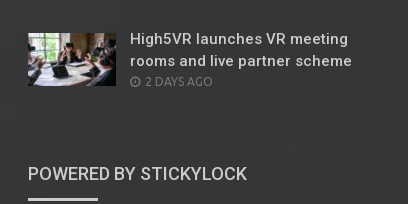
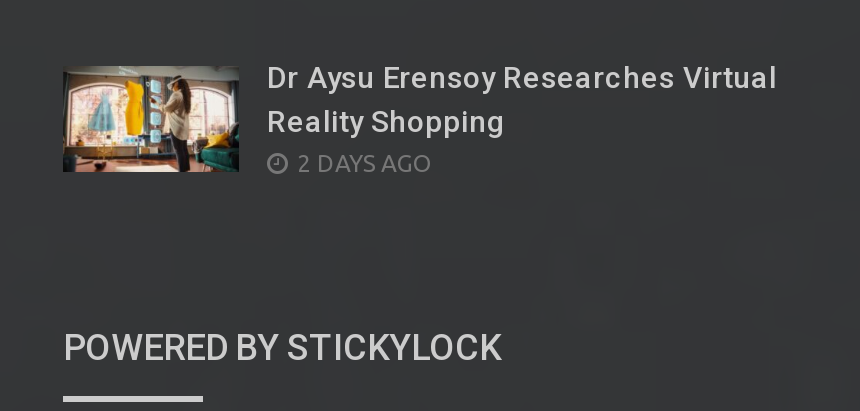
- [image]
- High5VR launches VR meeting
- rooms and live partner scheme
+ [image]
+ Dr Aysu Erensoy Researches Virtual
+ Reality Shopping
